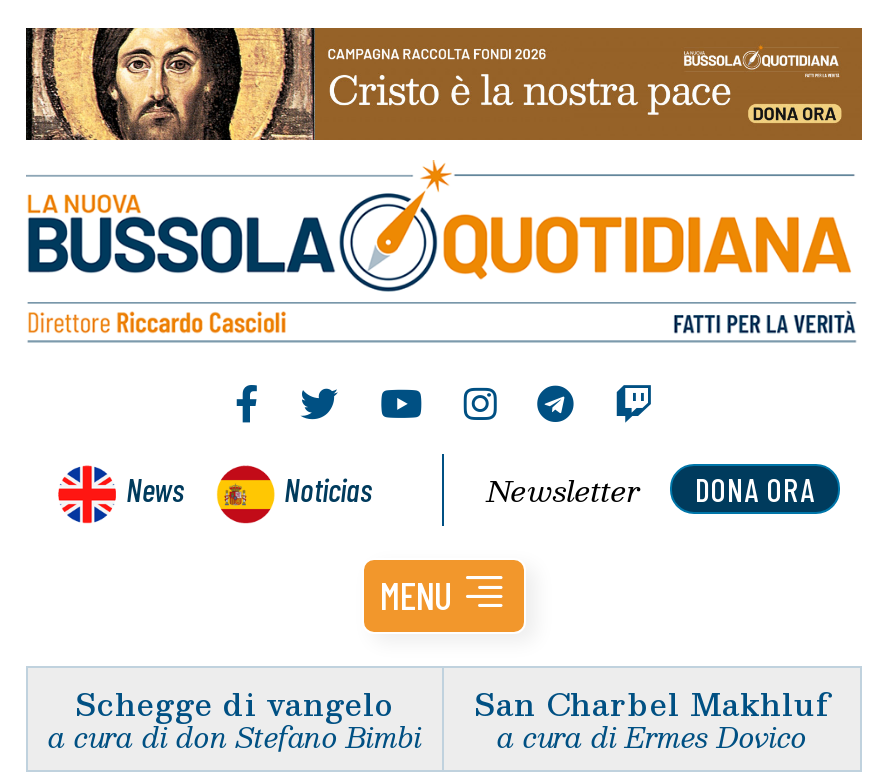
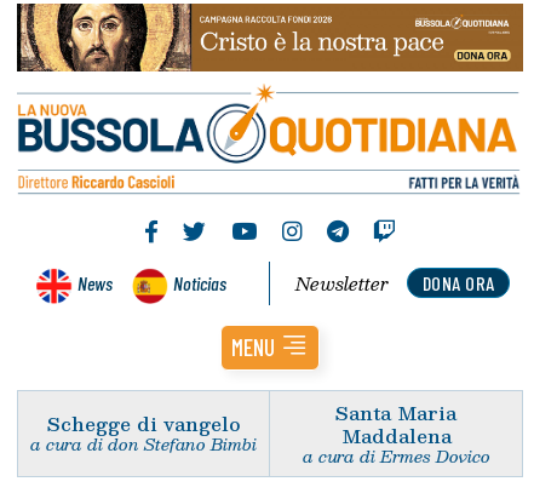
- San Charbel Makhluf
+ Santa Maria
+ Maddalena
